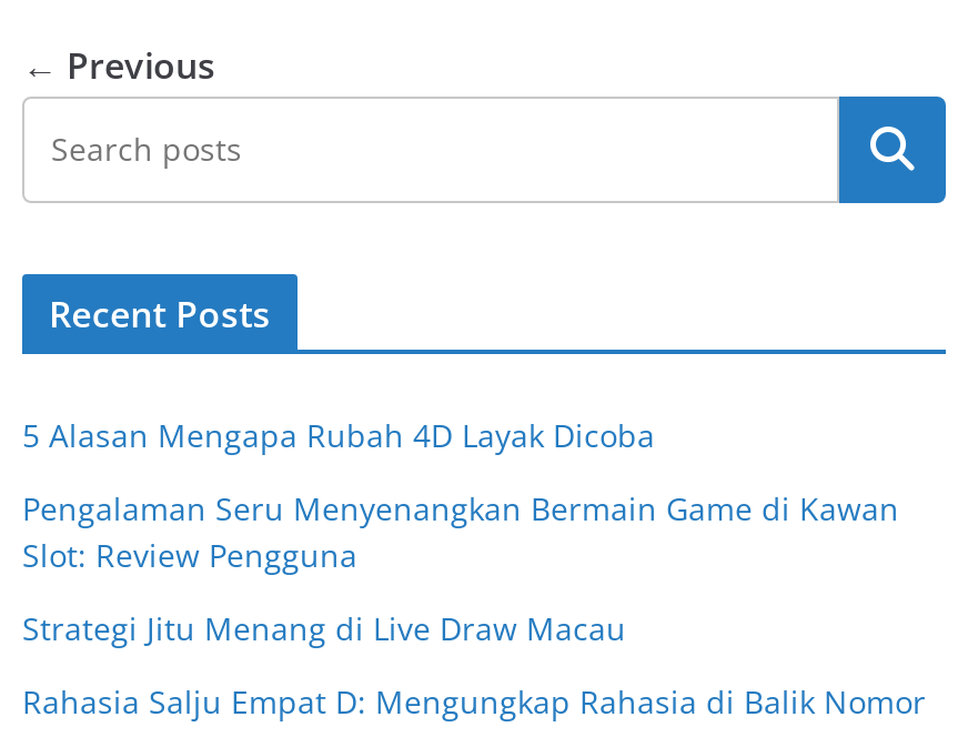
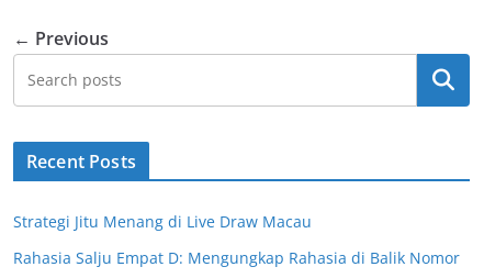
- 5 Alasan Mengapa Rubah 4D Layak Dicoba
- Pengalaman Seru Menyenangkan Bermain Game di Kawan
- Slot: Review Pengguna
